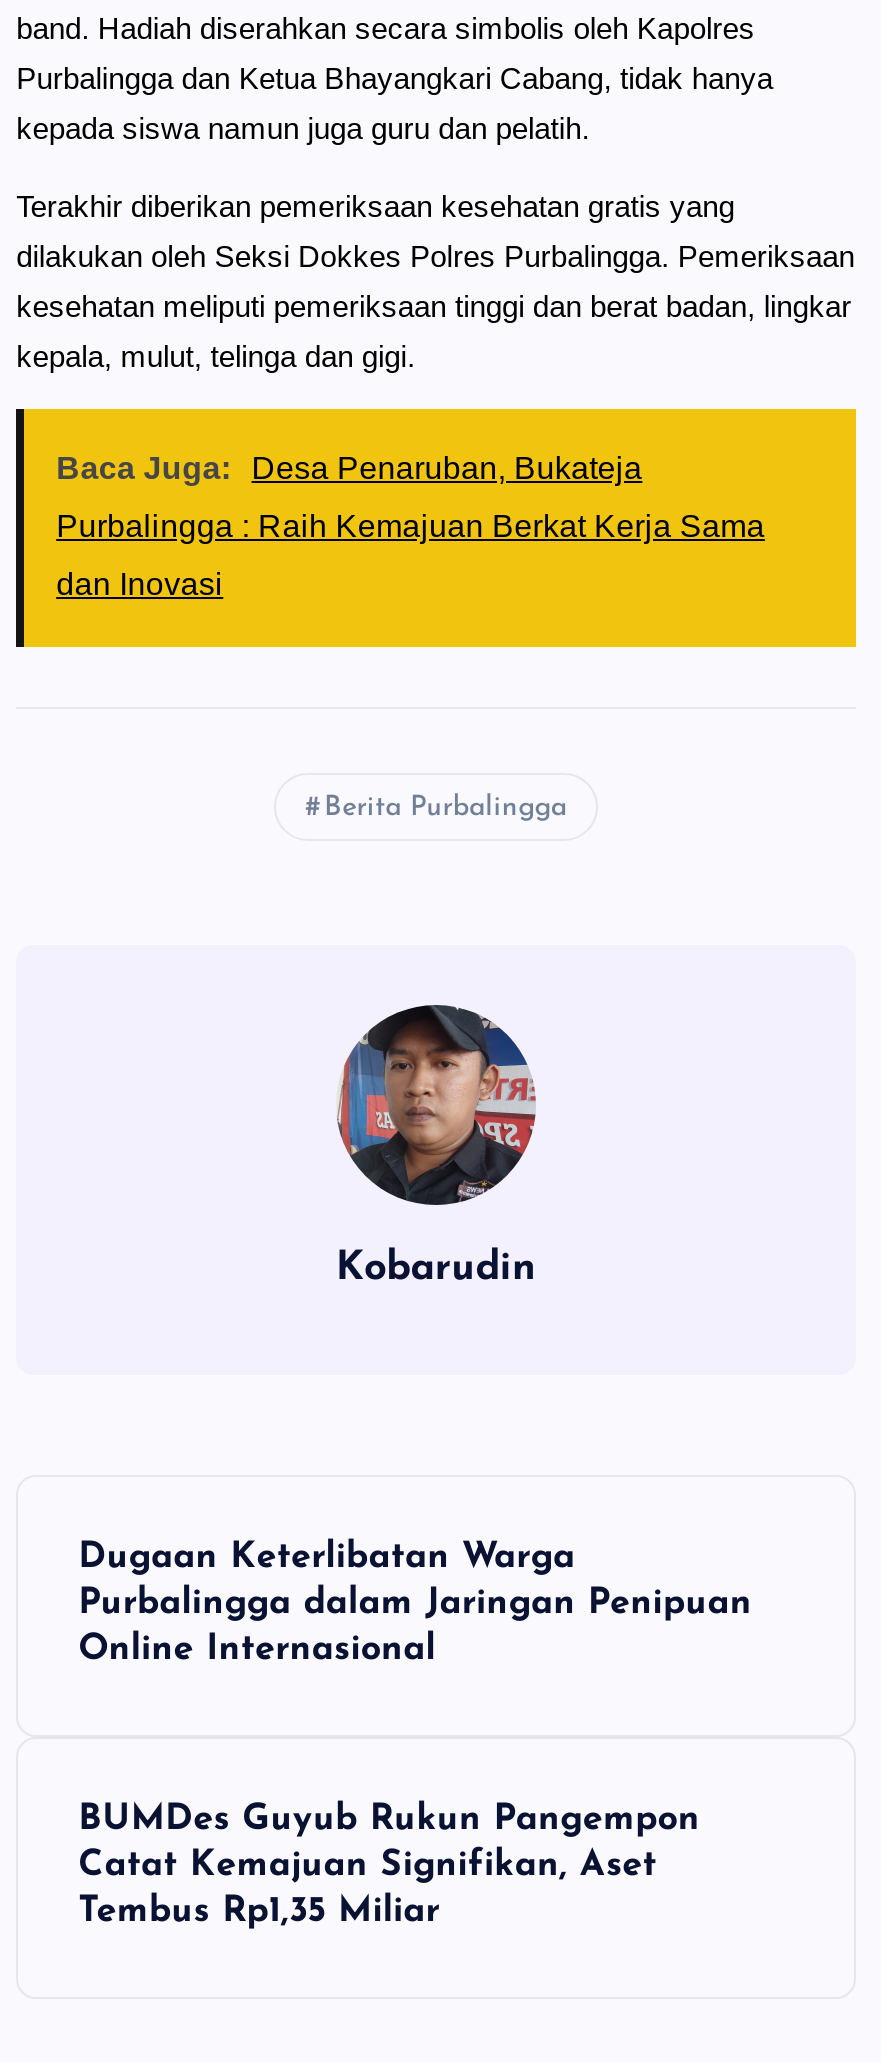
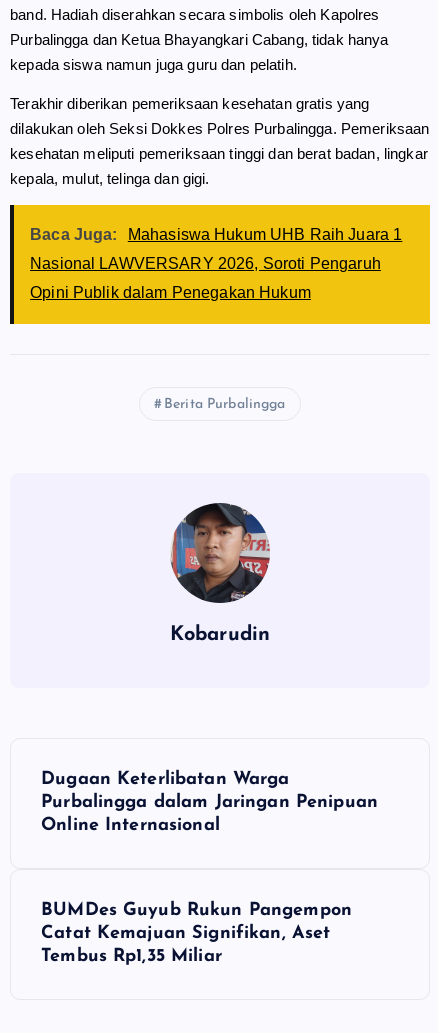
- Desa Penaruban, Bukateja
+ Mahasiswa Hukum UHB Raih Juara 1

- Purbalingga : Raih Kemajuan Berkat Kerja Sama
+ Nasional LAWVERSARY 2026, Soroti Pengaruh

- dan Inovasi
+ Opini Publik dalam Penegakan Hukum
